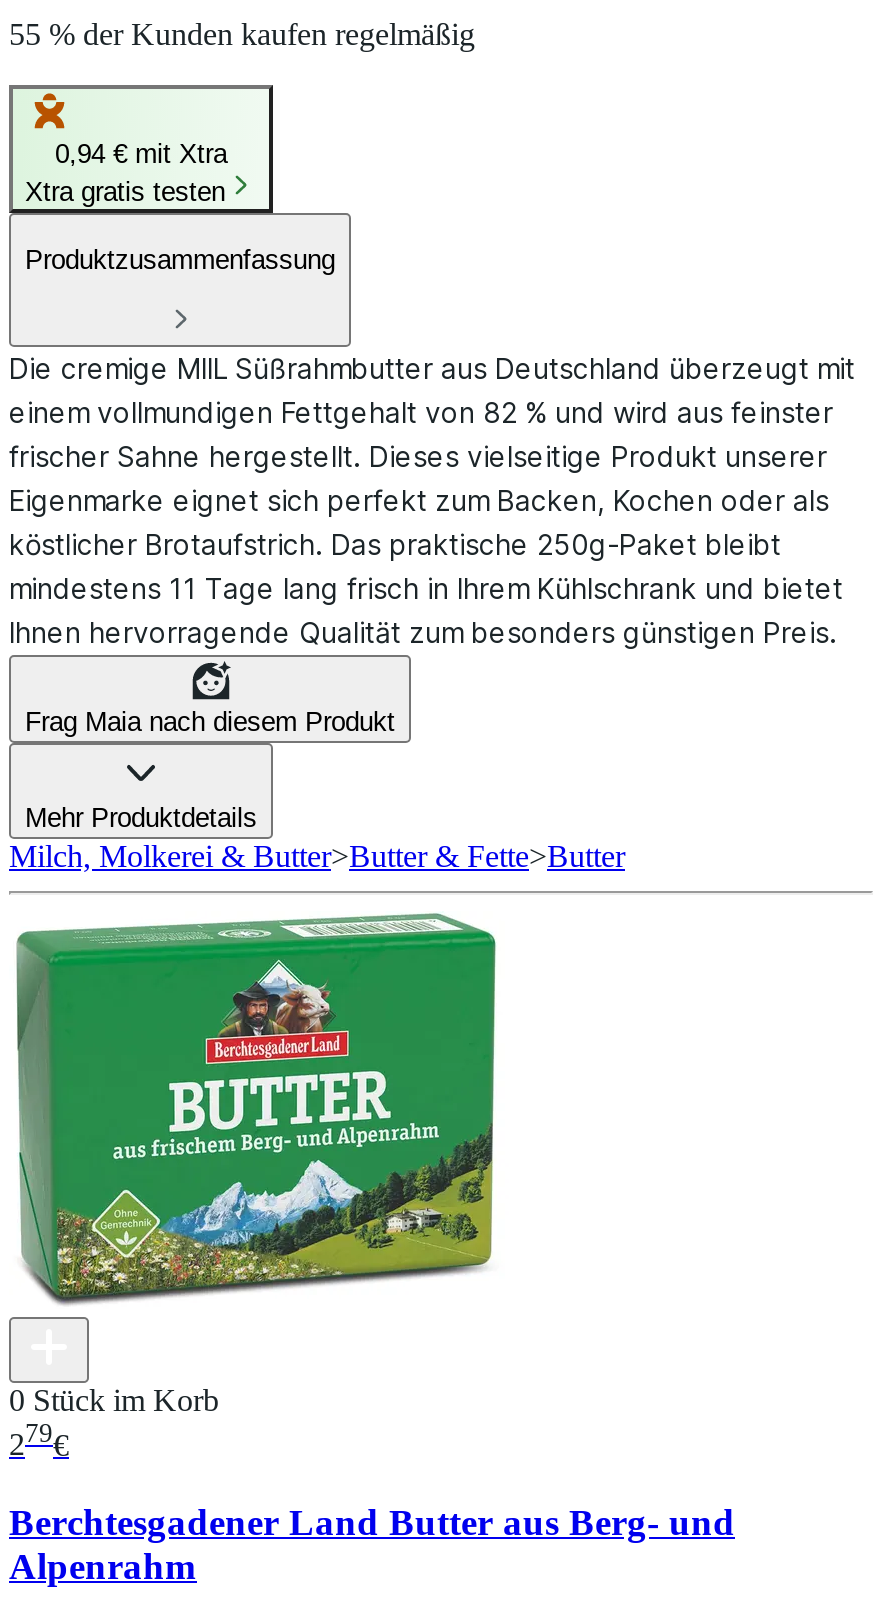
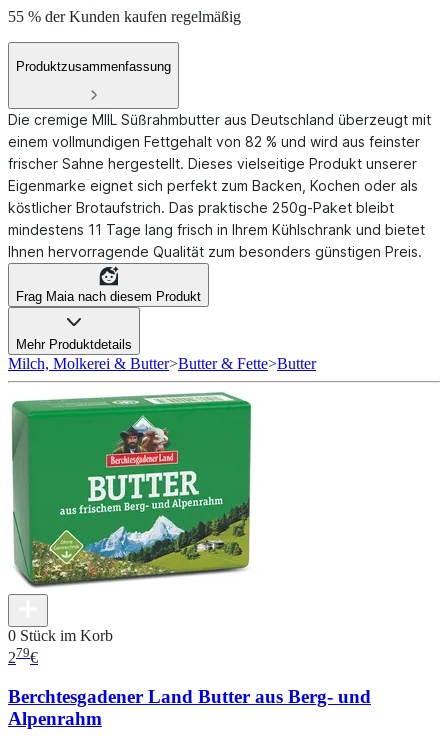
- [image]
- 0,94 € mit Xtra
- Xtra gratis testen
